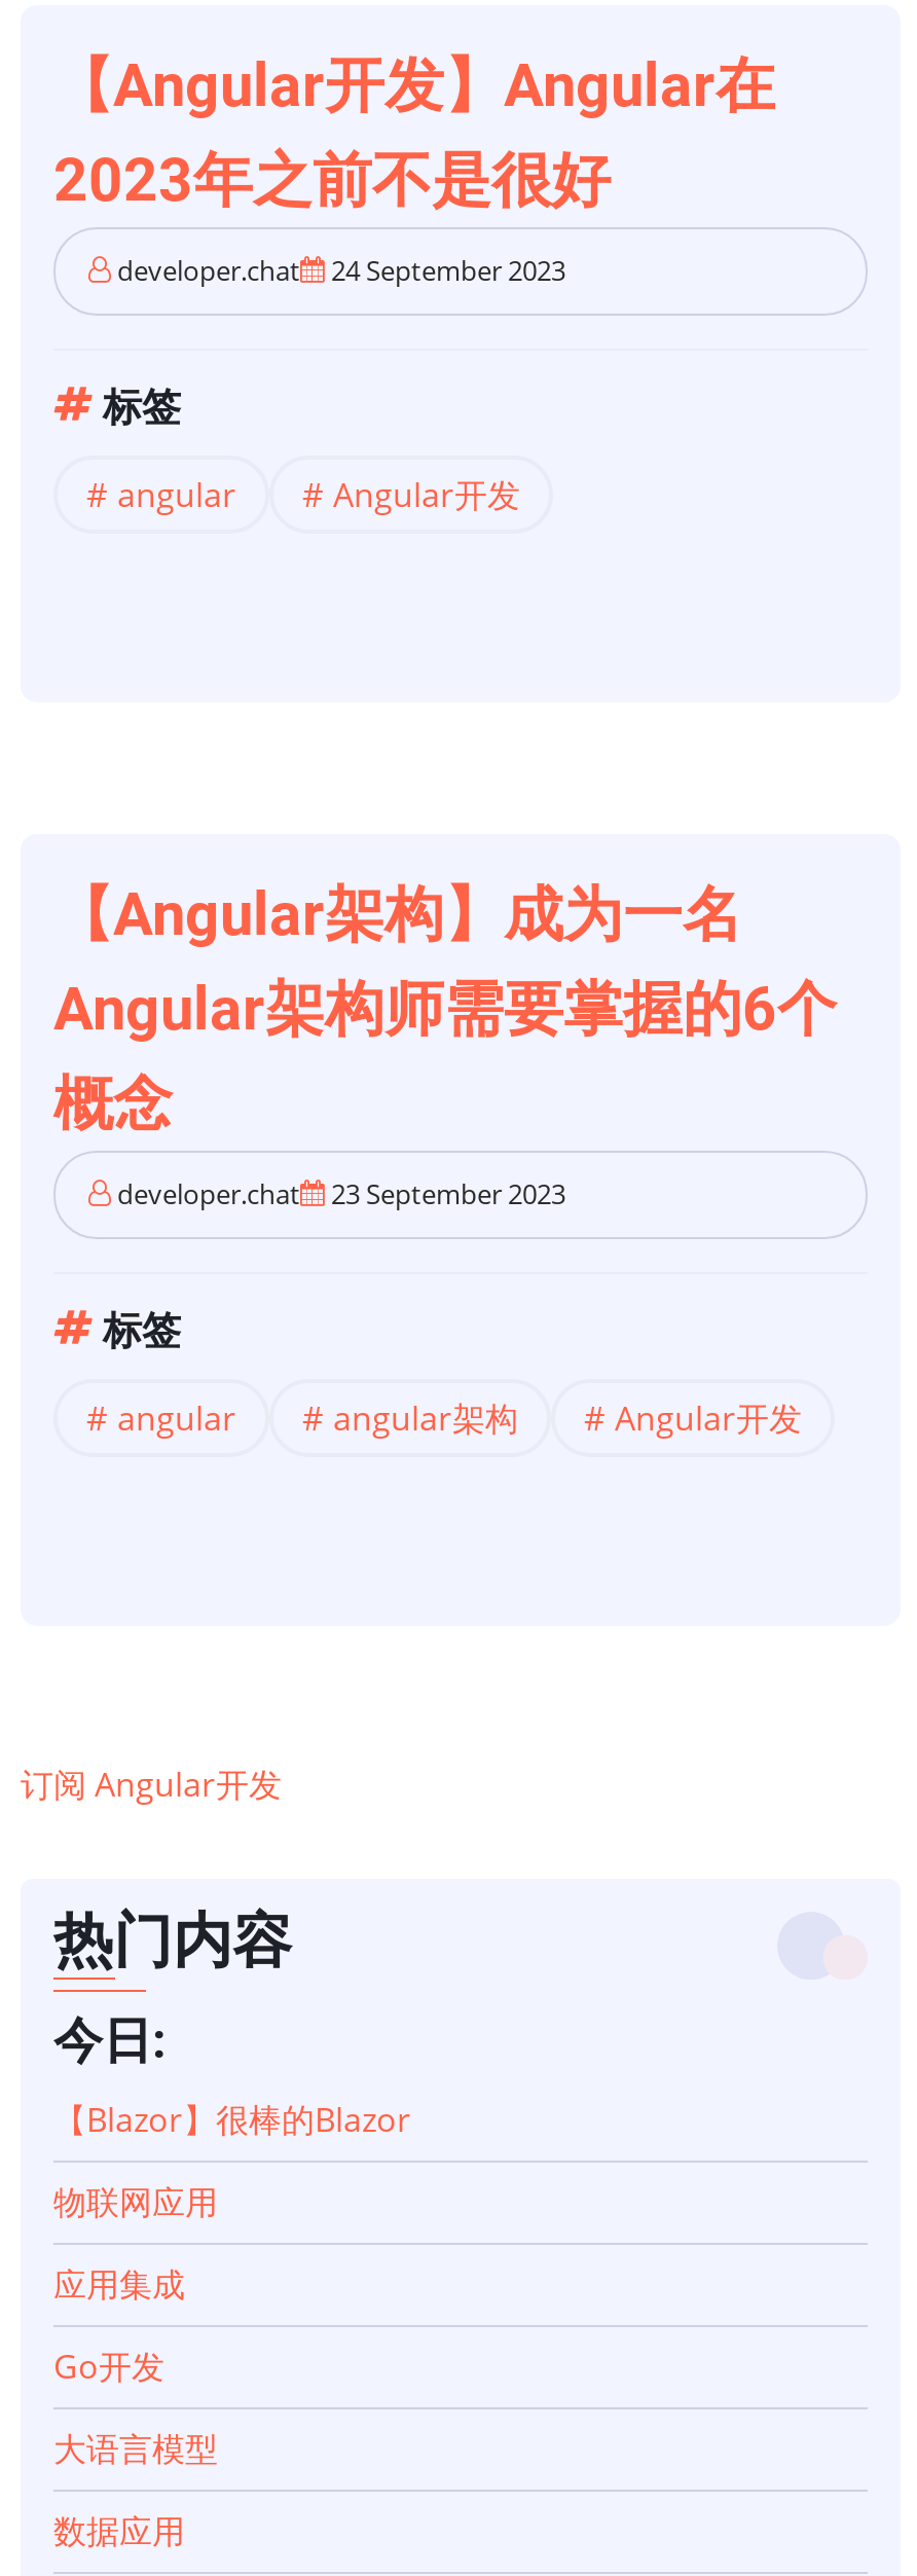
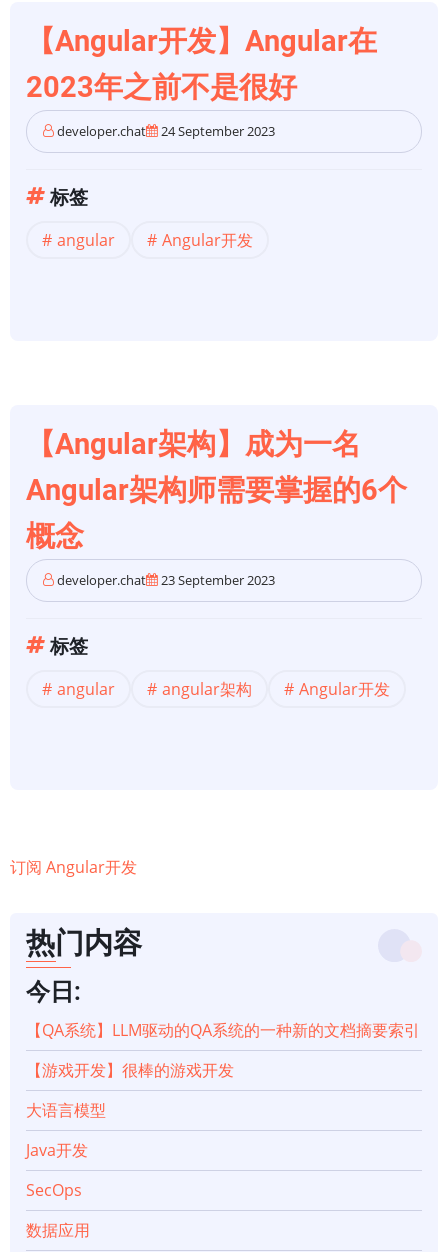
- 【Blazor】很棒的Blazor
- 物联网应用
- 应用集成
- Go开发
+ 【QA系统】LLM驱动的QA系统的一种新的文档摘要索引
+ 【游戏开发】很棒的游戏开发

moved up: 大语言模型

+ Java开发
+ SecOps
